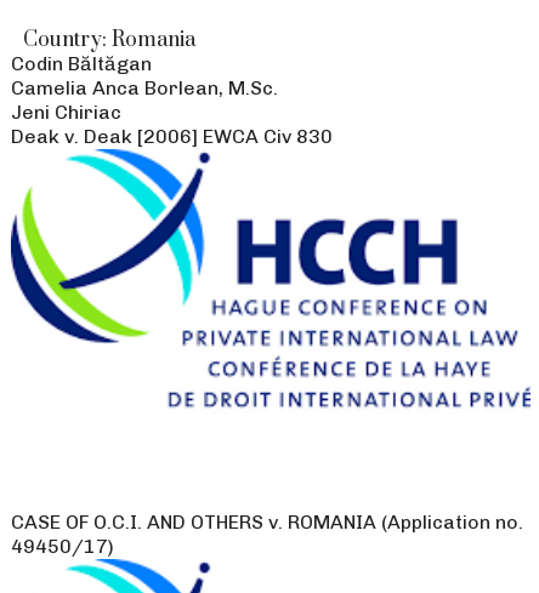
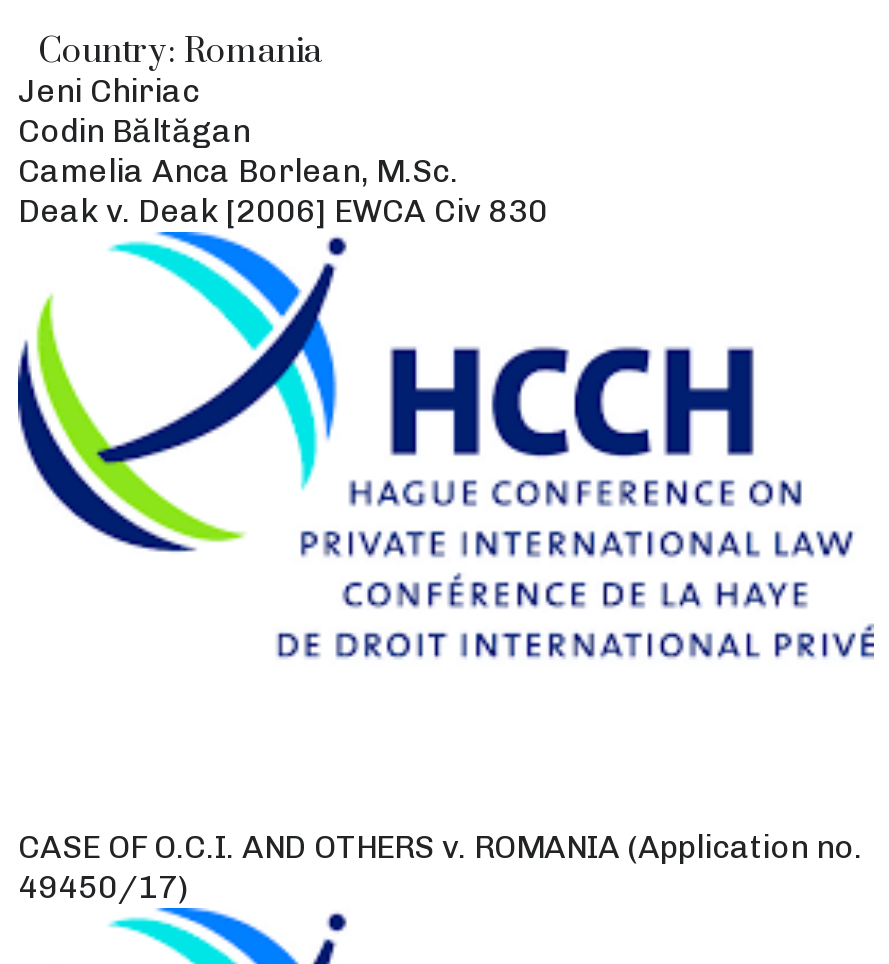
moved down: Codin Băltăgan | Camelia Anca Borlean, M.Sc.

moved up: Jeni Chiriac
